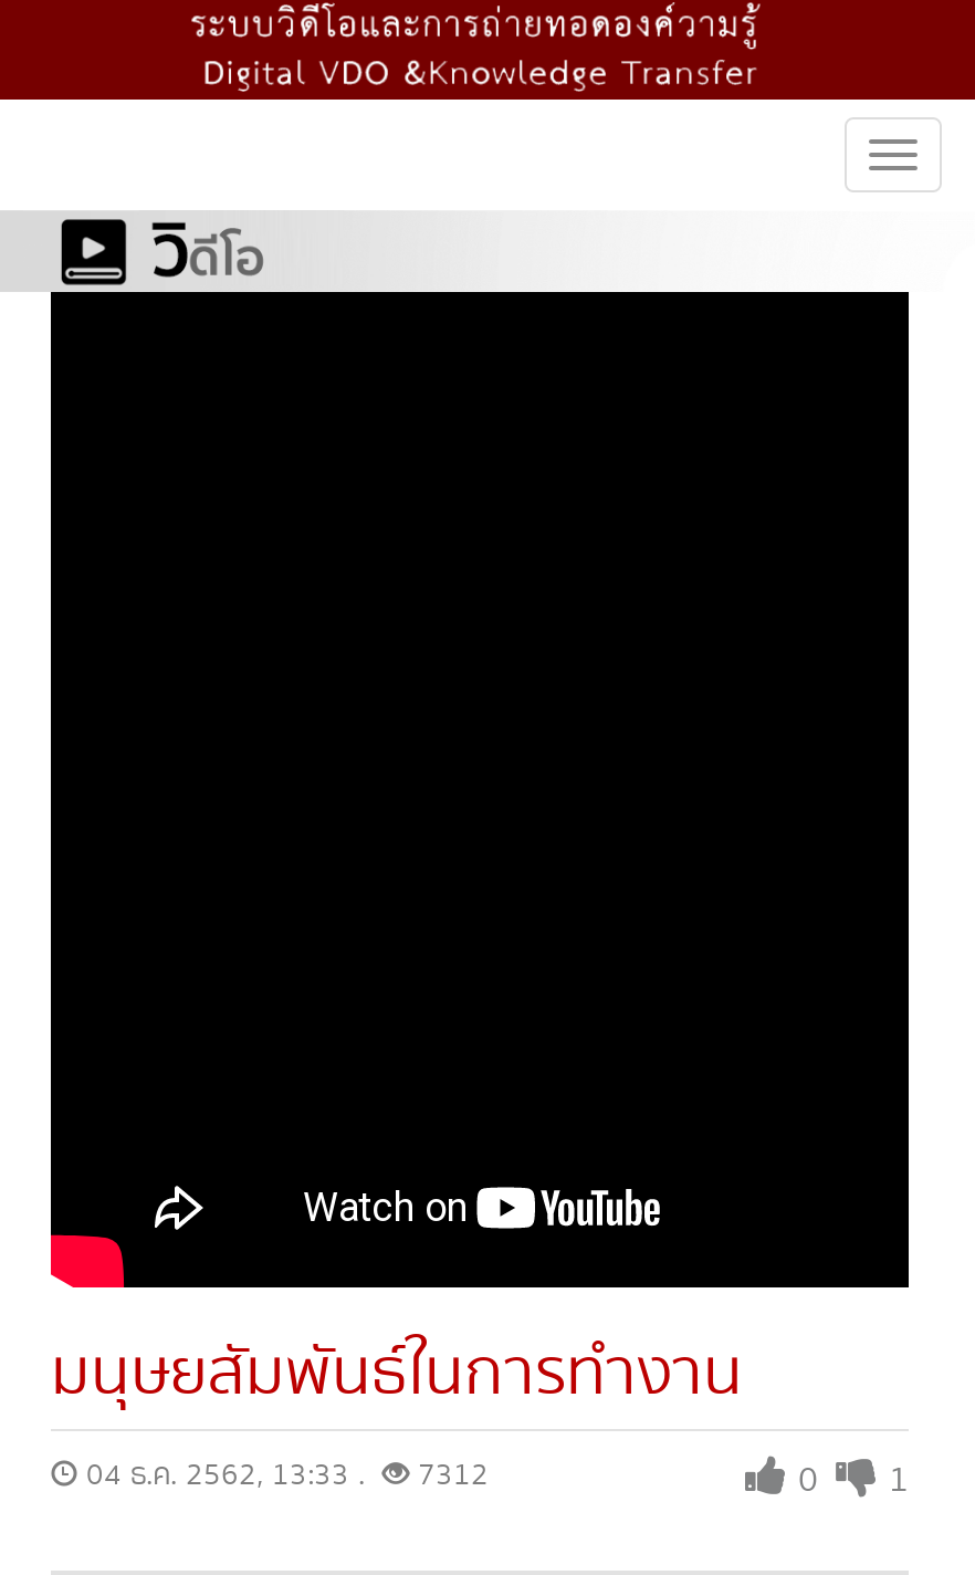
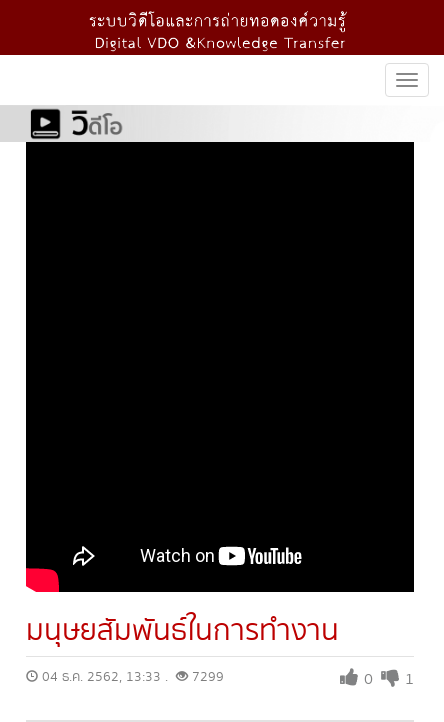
- 04 ธ.ค. 2562, 13:33 . 7312
+ 04 ธ.ค. 2562, 13:33 . 7299
